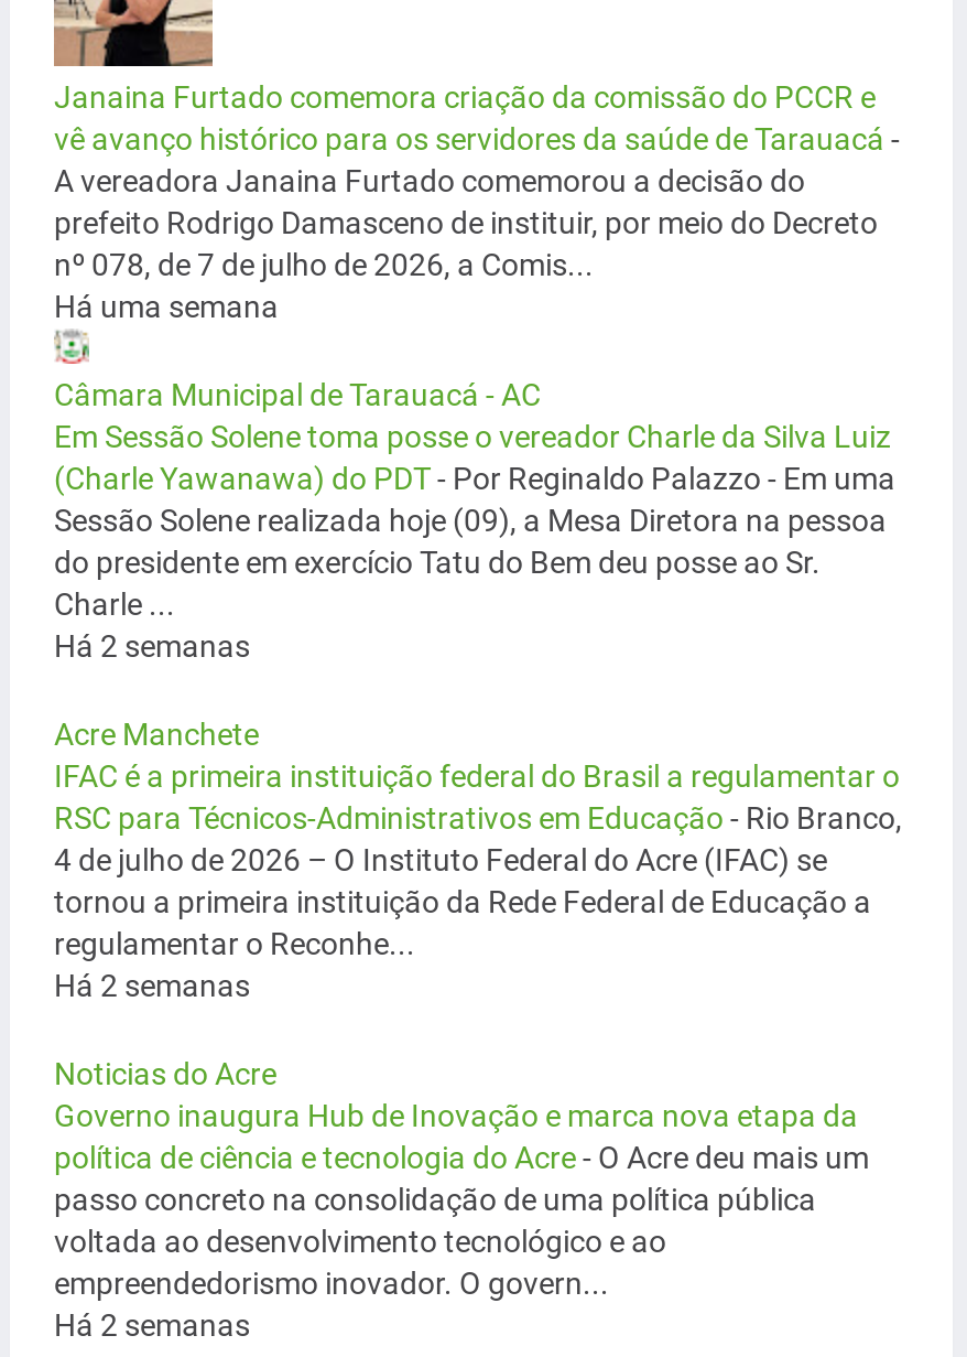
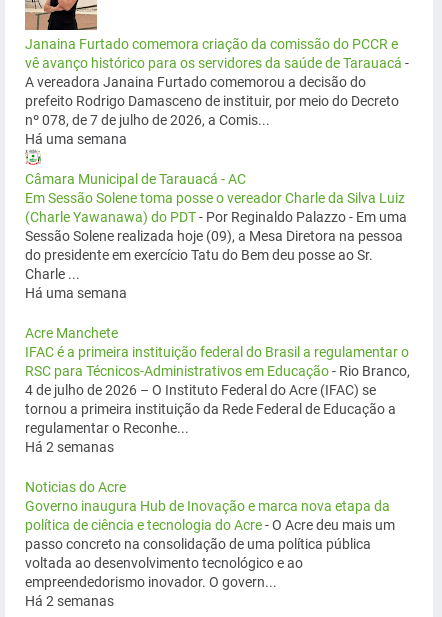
- Há 2 semanas
+ Há uma semana
